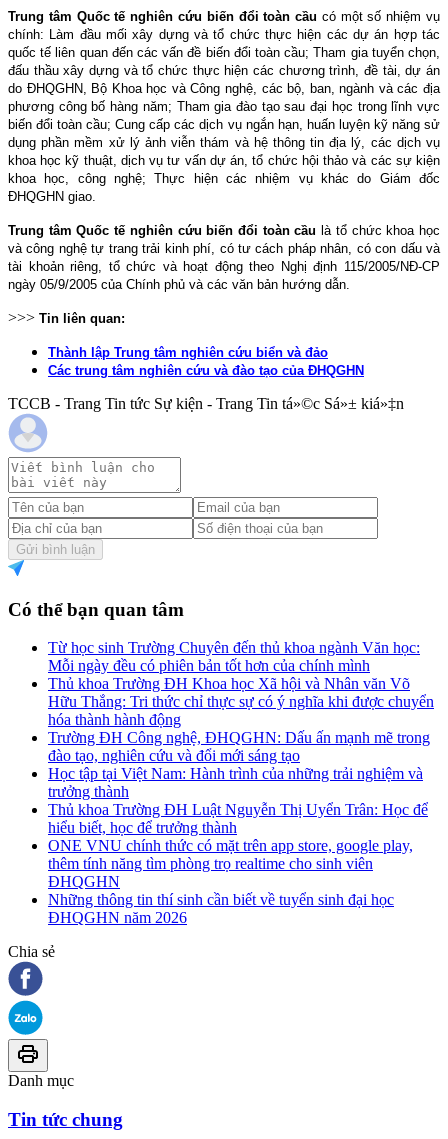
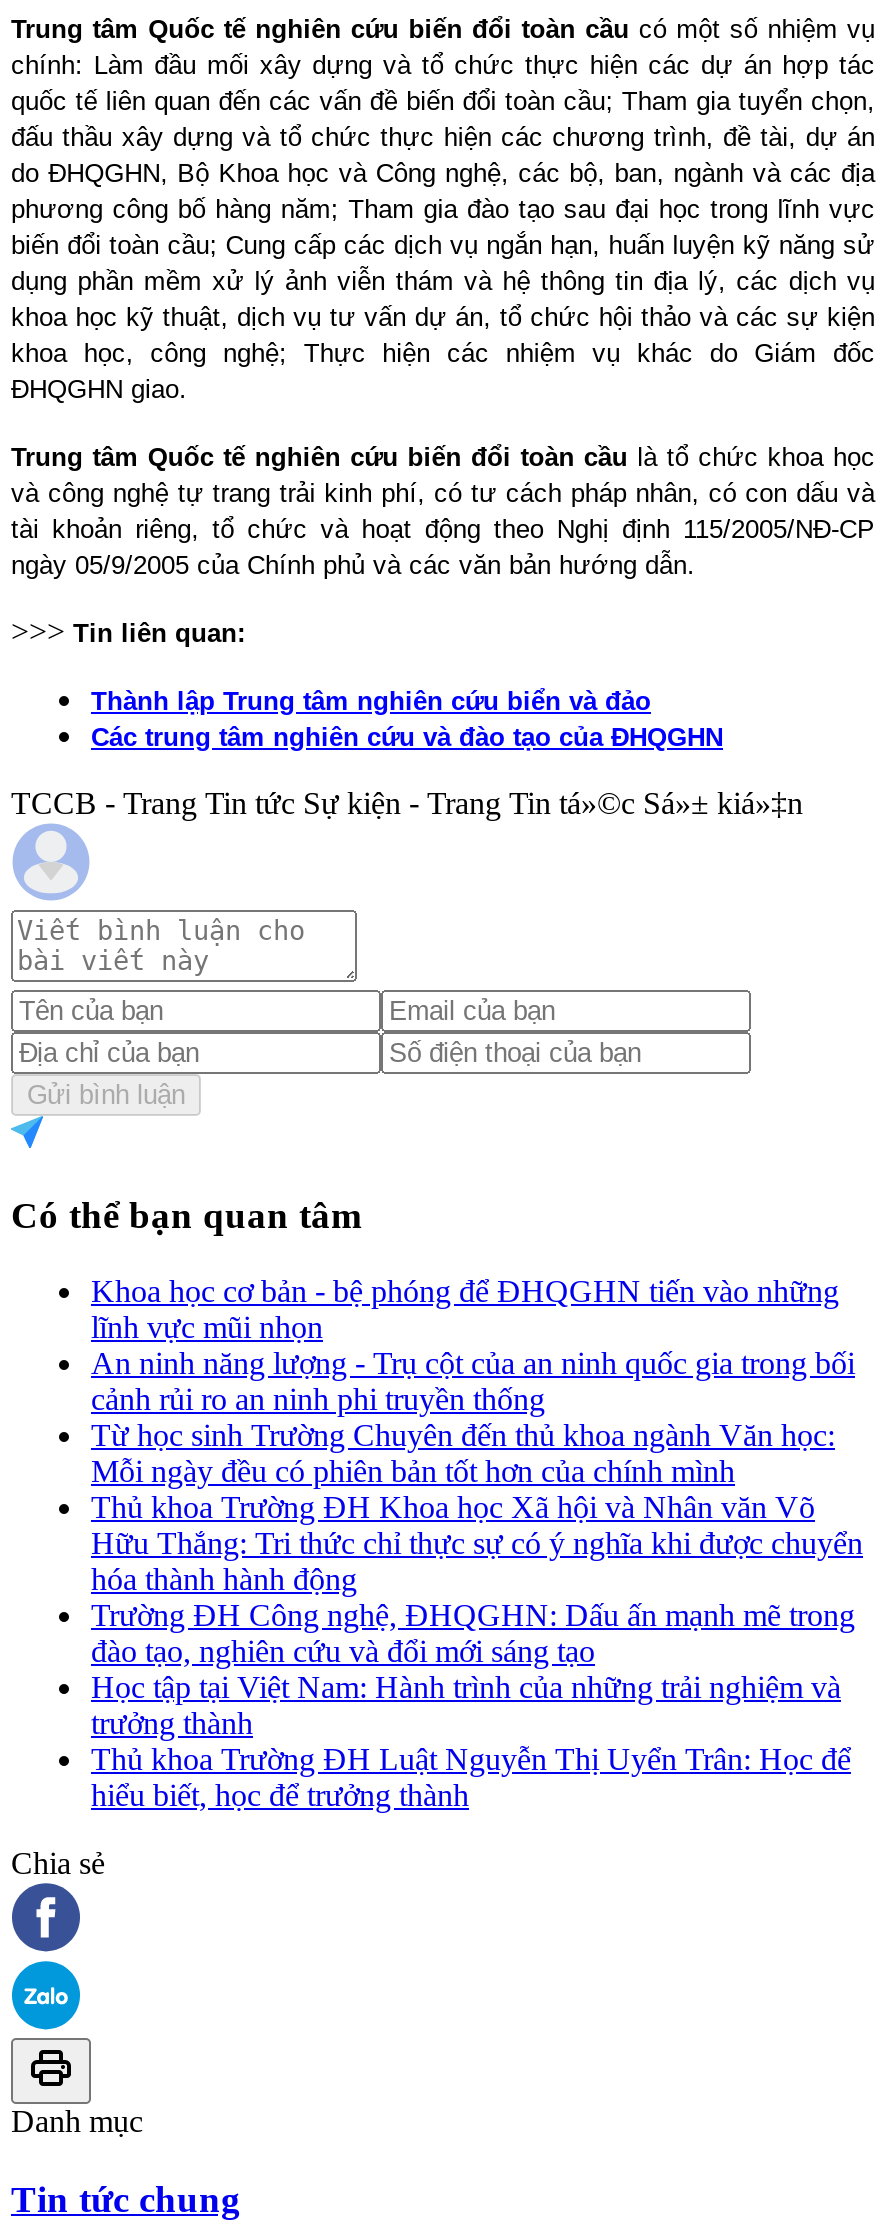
+ Khoa học cơ bản - bệ phóng để ĐHQGHN tiến vào những
+ lĩnh vực mũi nhọn
+ An ninh năng lượng - Trụ cột của an ninh quốc gia trong bối
+ cảnh rủi ro an ninh phi truyền thống

moved down: Từ học sinh Trường Chuyên đến thủ khoa ngành Văn học: | Mỗi ngày đều có phiên bản tốt hơn của chính mình | Thủ khoa Trường ĐH Khoa học Xã hội và Nhân văn Võ | ... | Thủ khoa Trường ĐH Luật Nguyễn Thị Uyển Trân: Học để | hiểu biết, học để trưởng thành

- ONE VNU chính thức có mặt trên app store, google play,
- thêm tính năng tìm phòng trọ realtime cho sinh viên
- ĐHQGHN
- Những thông tin thí sinh cần biết về tuyển sinh đại học
- ĐHQGHN năm 2026
